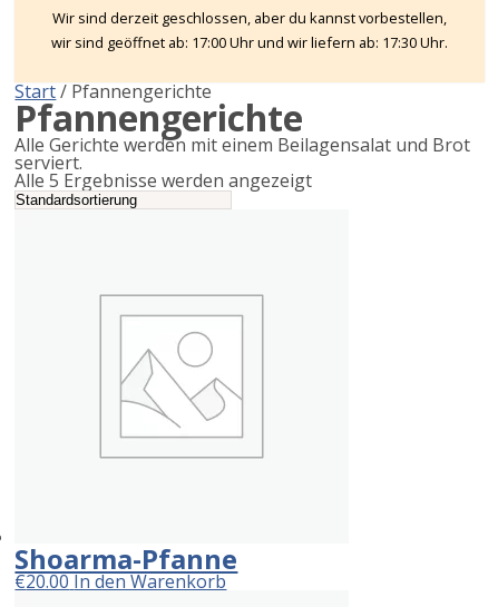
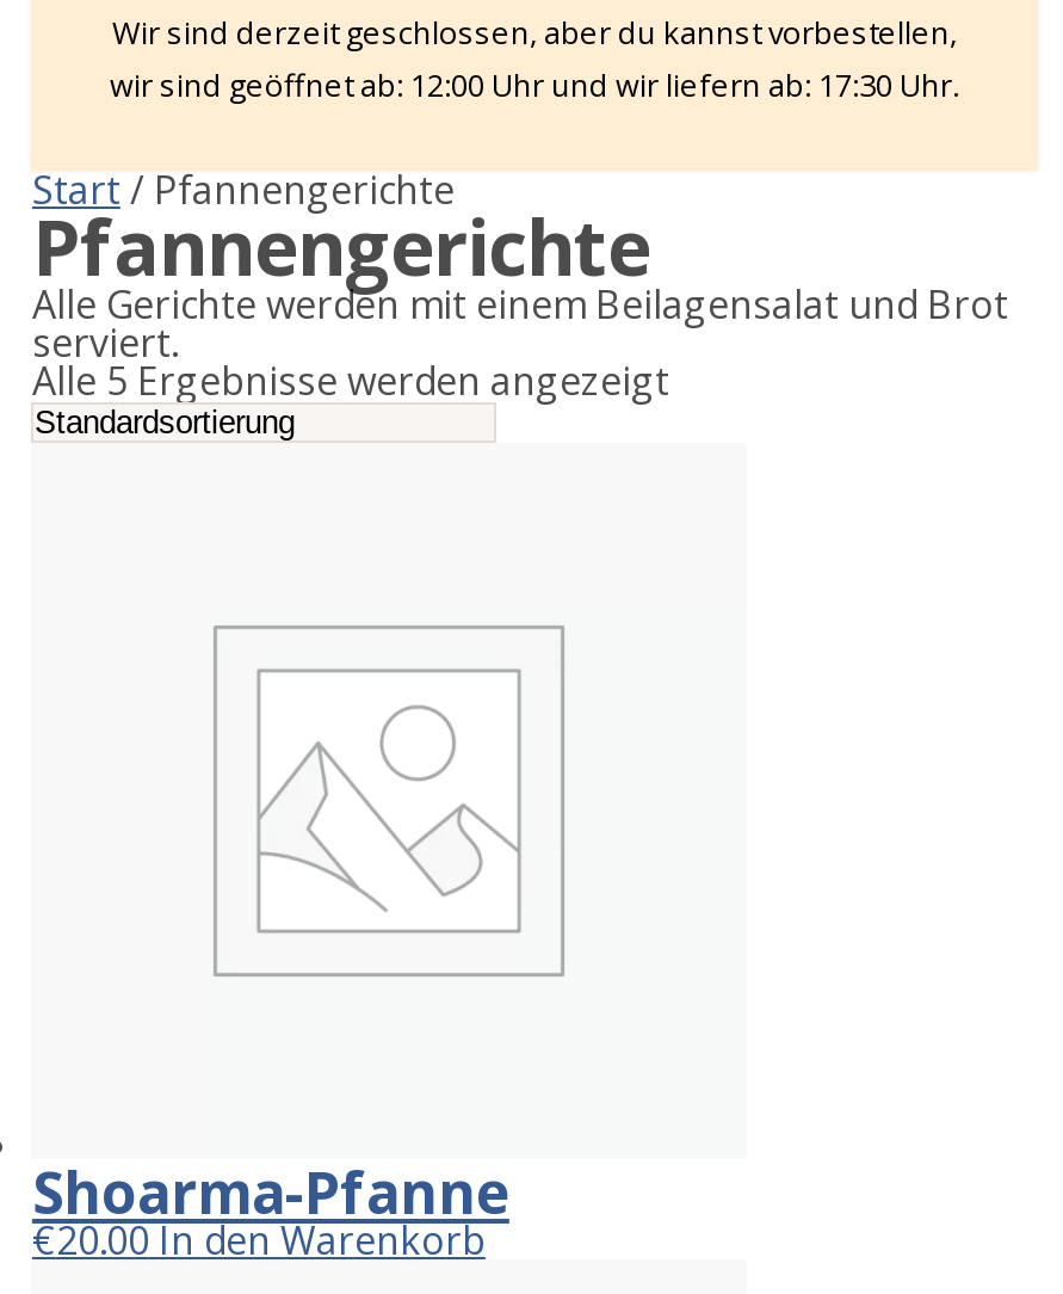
- wir sind geöffnet ab: 17:00 Uhr und wir liefern ab: 17:30 Uhr.
+ wir sind geöffnet ab: 12:00 Uhr und wir liefern ab: 17:30 Uhr.
